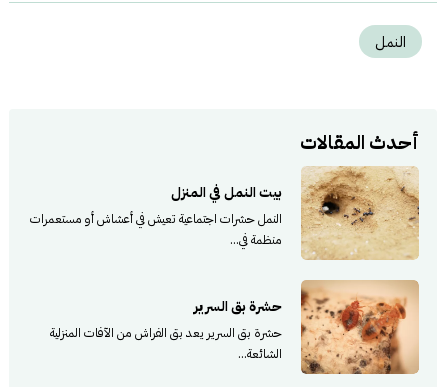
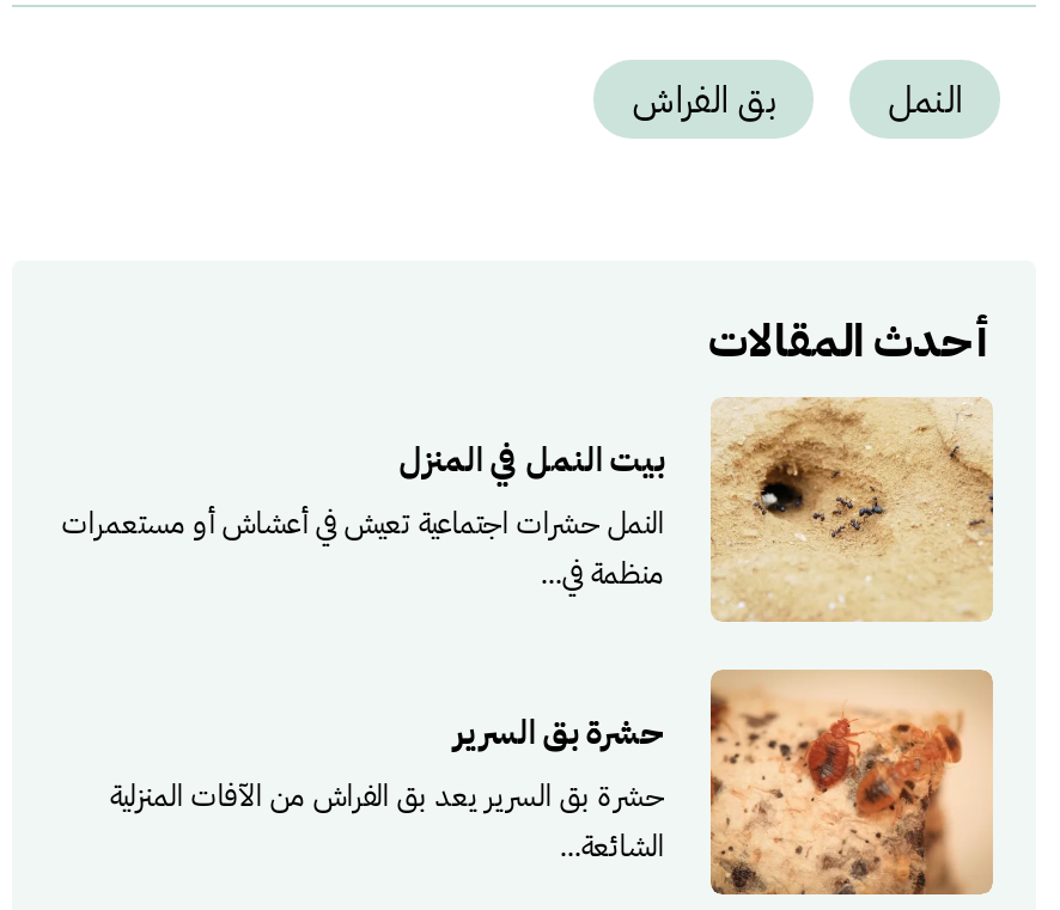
+ بق الفراش
